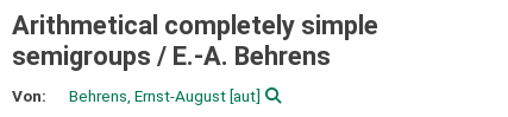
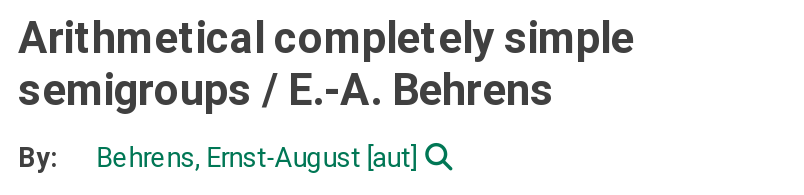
- Von:
+ By:
